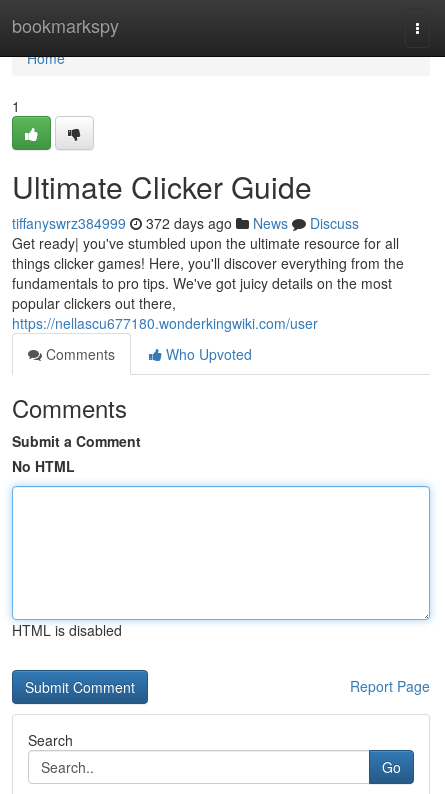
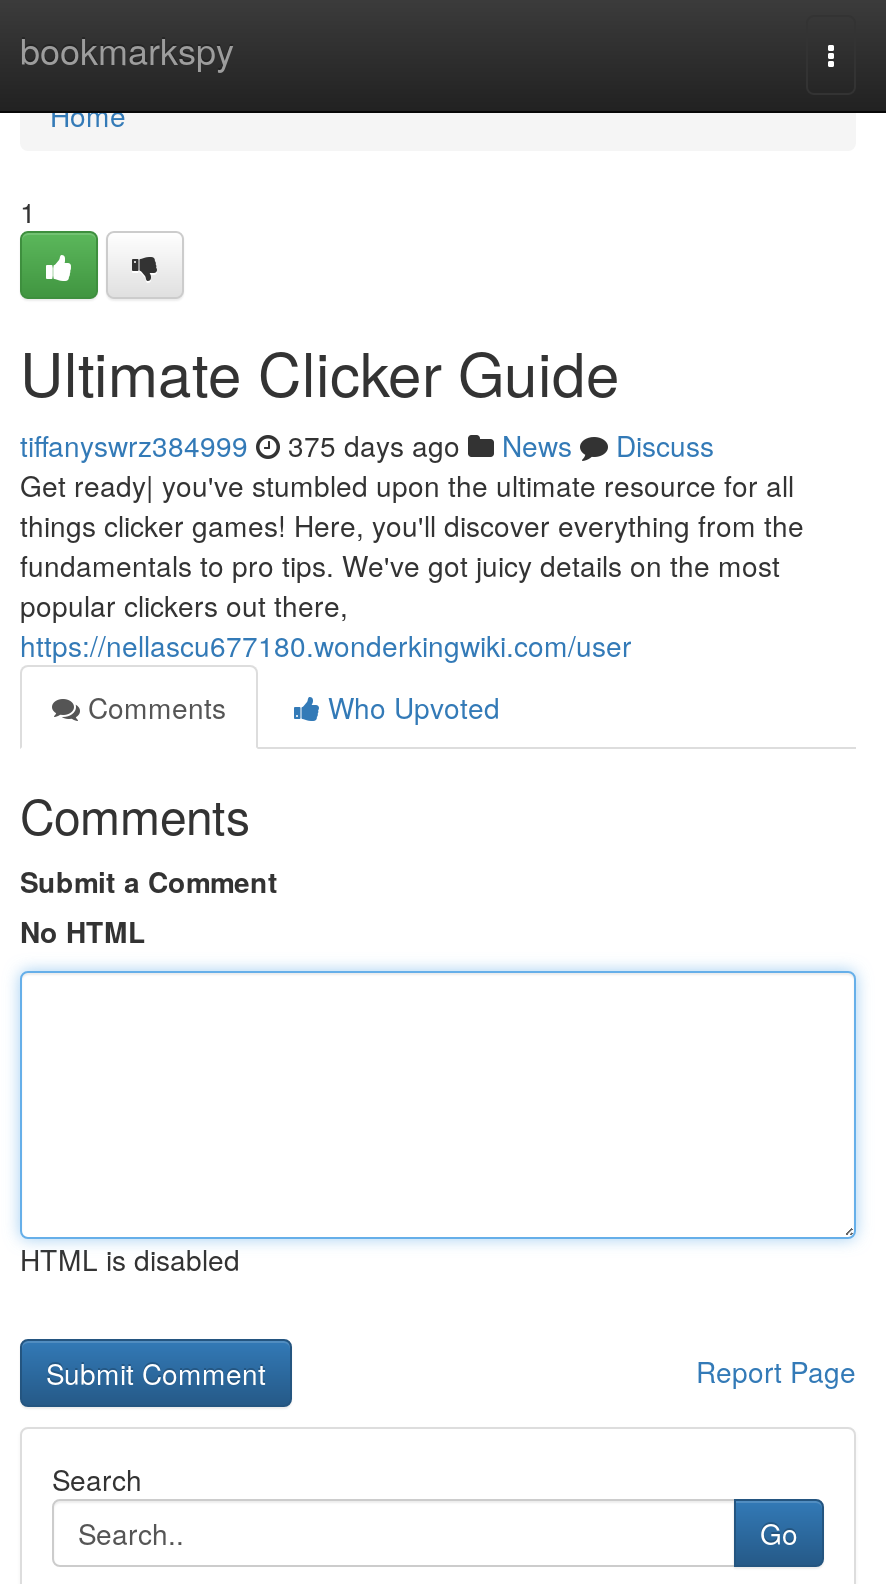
- tiffanyswrz384999 372 days ago News Discuss
+ tiffanyswrz384999 375 days ago News Discuss
